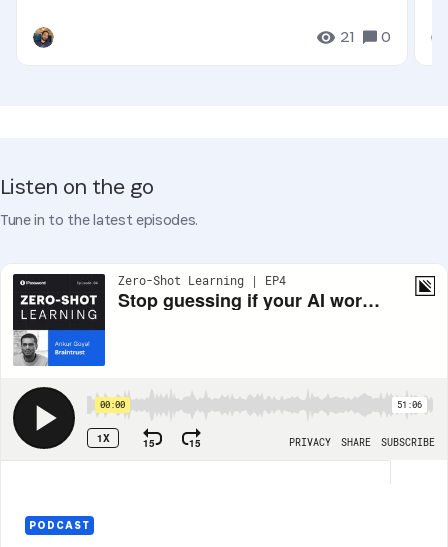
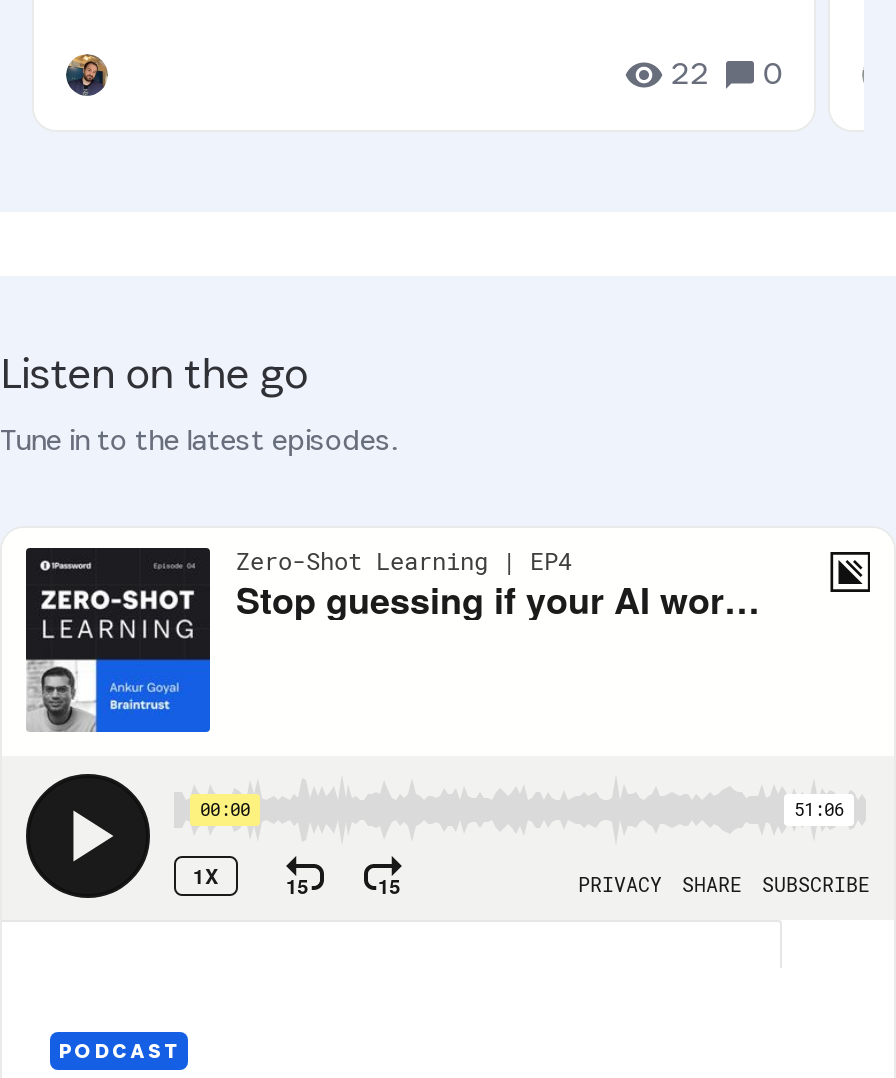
- 21
+ 22
